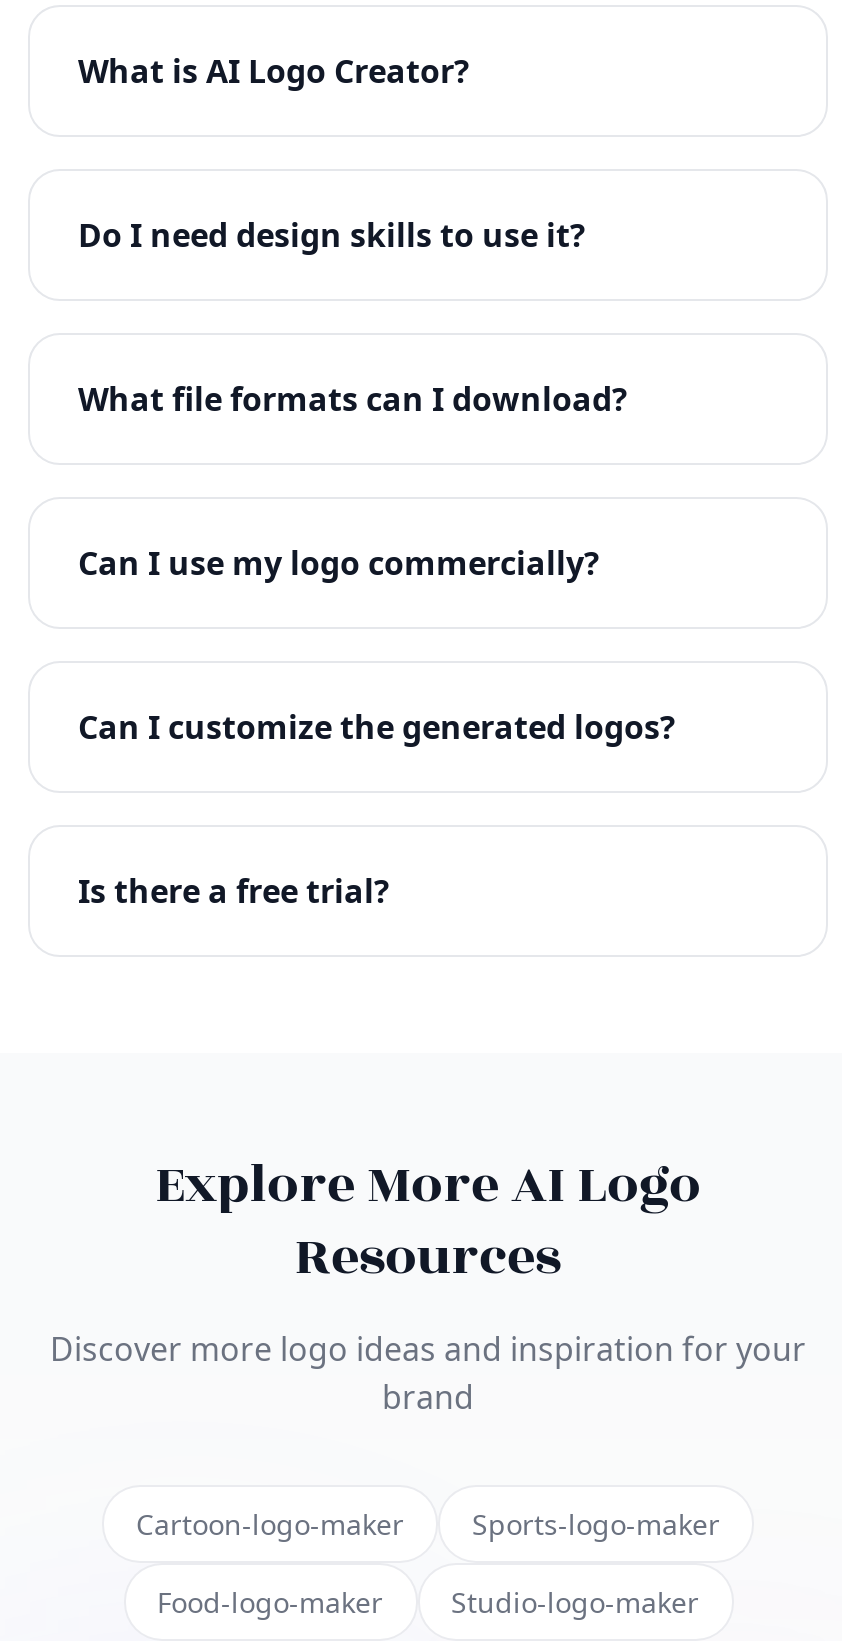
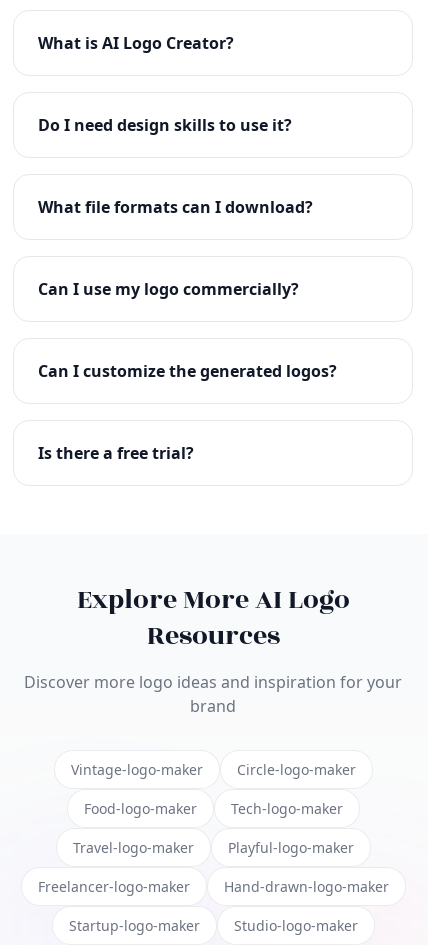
- Cartoon-logo-maker
- Sports-logo-maker
+ Vintage-logo-maker
+ Circle-logo-maker

+ Tech-logo-maker
+ Travel-logo-maker
+ Playful-logo-maker
+ Freelancer-logo-maker
+ Hand-drawn-logo-maker
+ Startup-logo-maker
